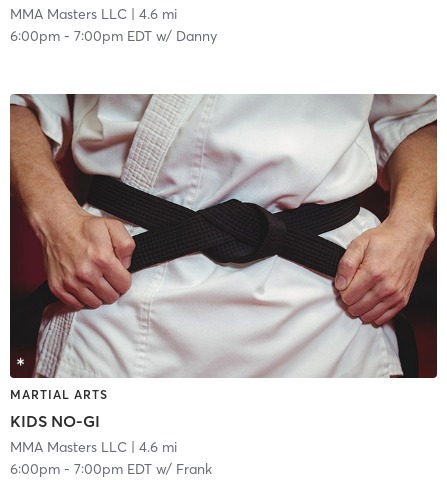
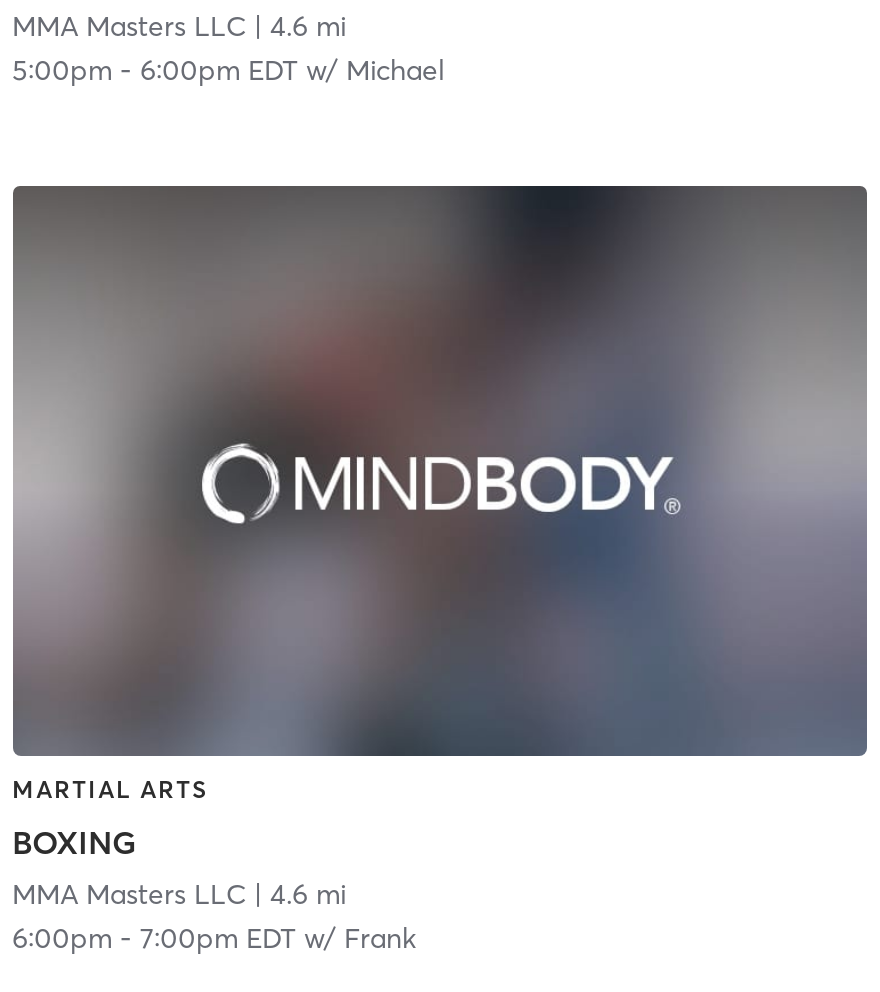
- 6:00pm - 7:00pm EDT w/ Danny
+ 5:00pm - 6:00pm EDT w/ Michael

- [image]
- KIDS NO-GI
+ [image]
+ BOXING
